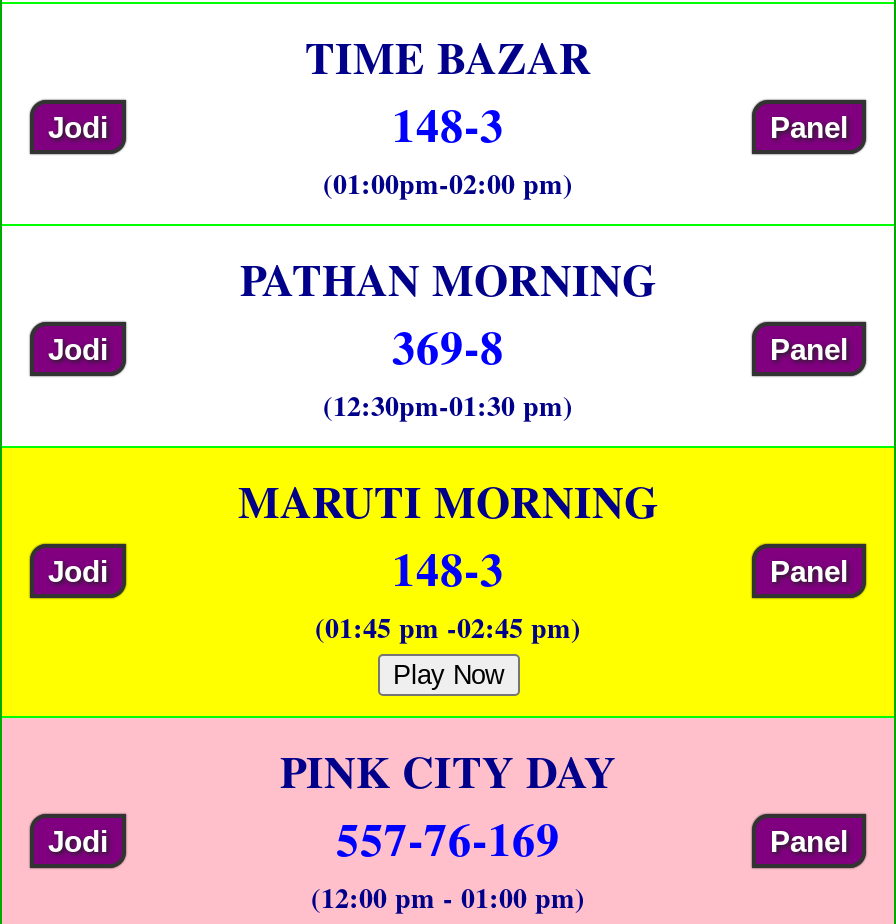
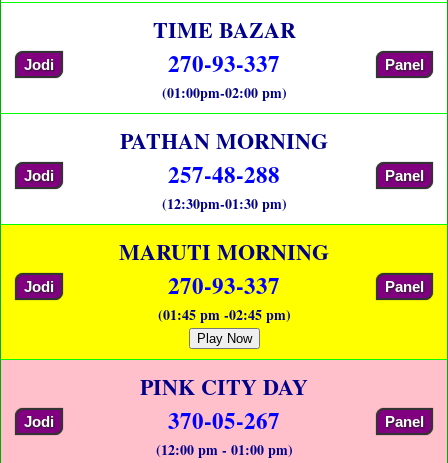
- 148-3
+ 270-93-337

- 369-8
+ 257-48-288

- 148-3
+ 270-93-337

- 557-76-169
+ 370-05-267
